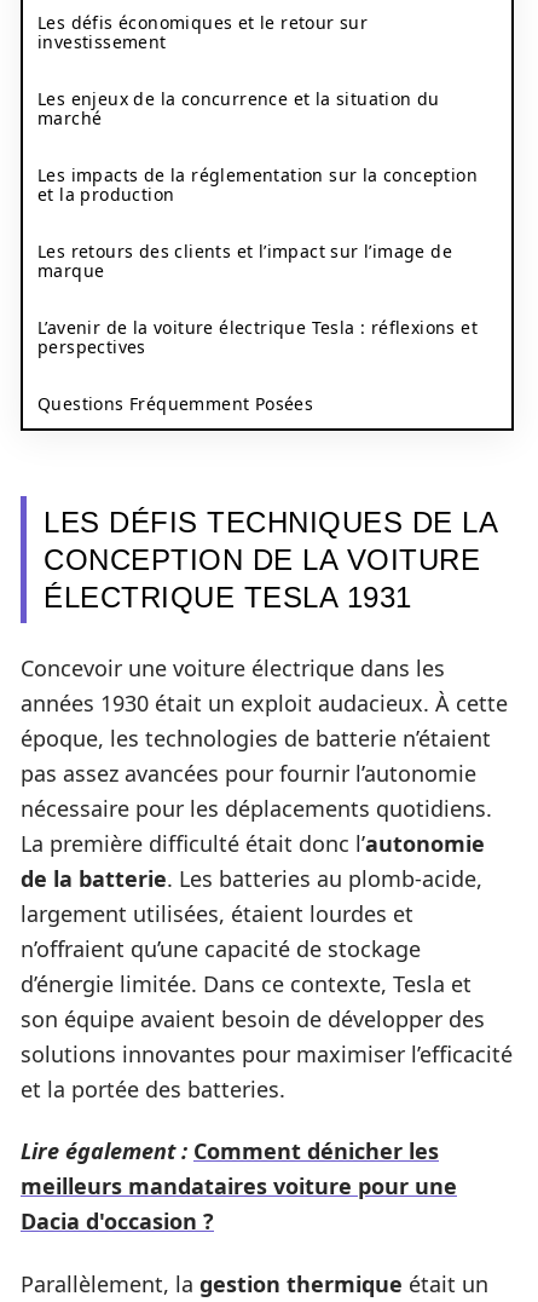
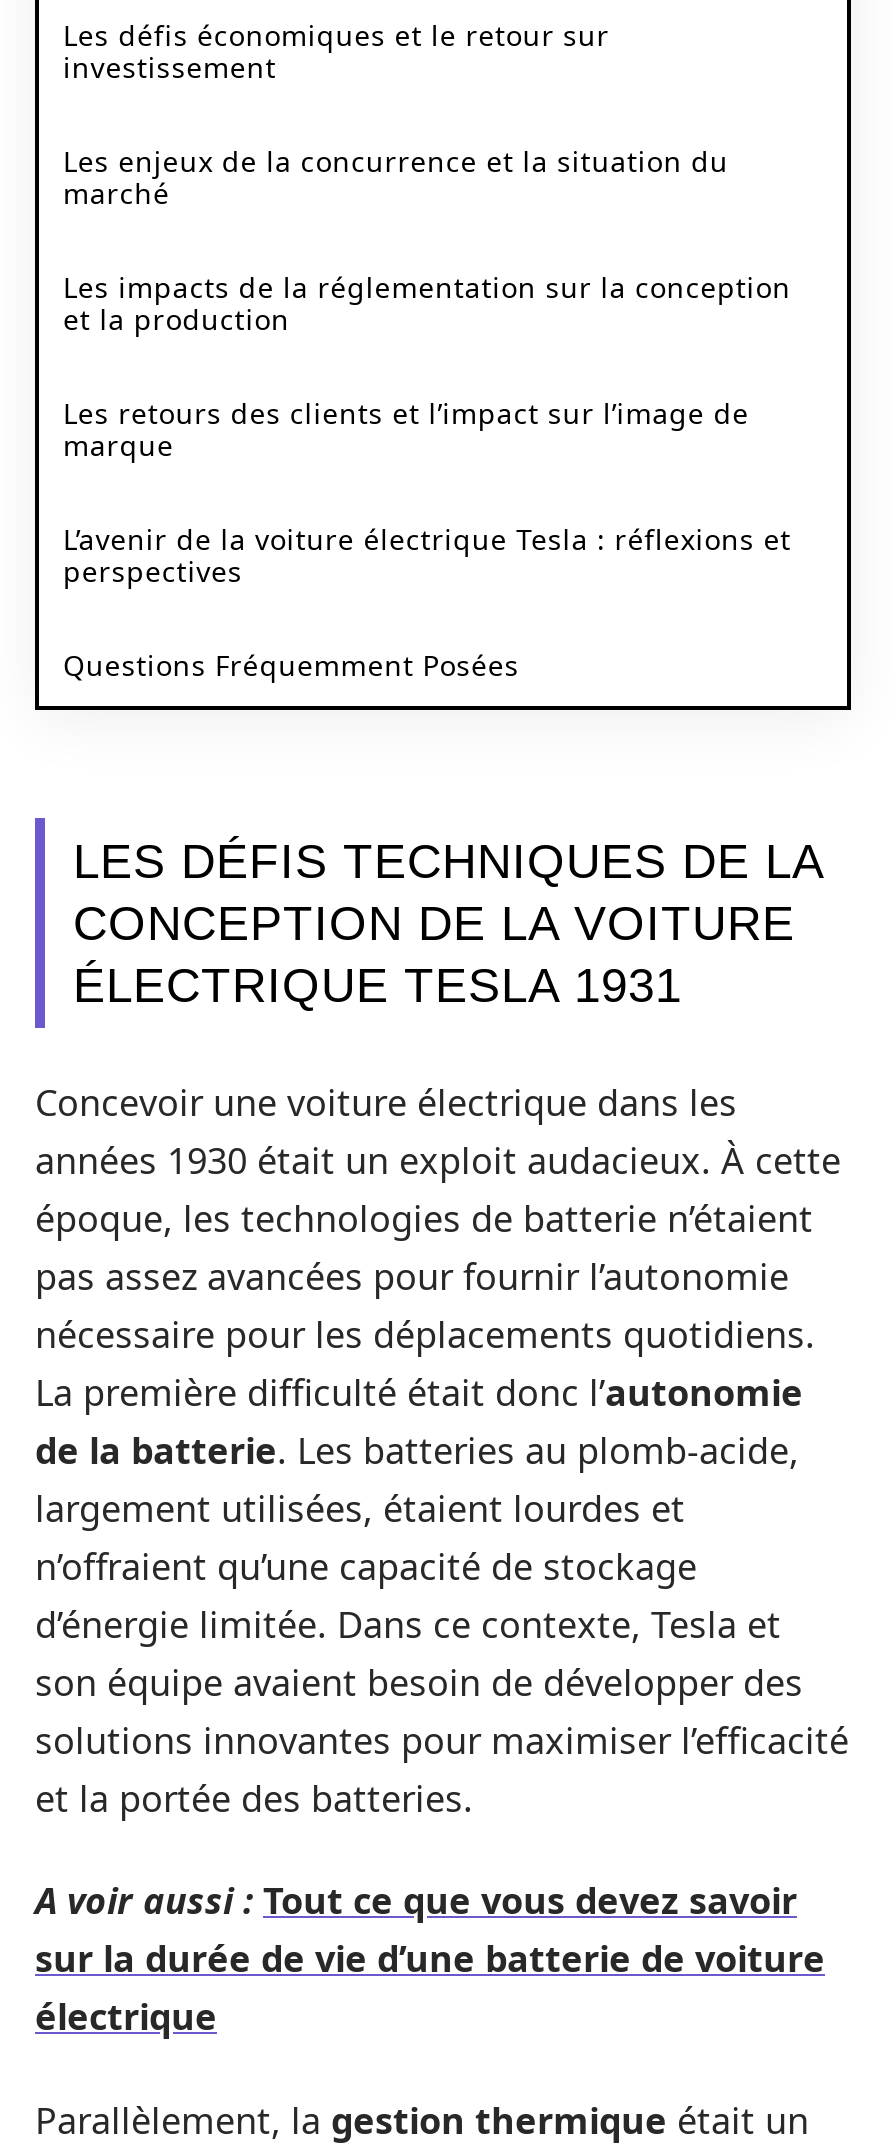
- Lire également : Comment dénicher les
- meilleurs mandataires voiture pour une
- Dacia d'occasion ?
+ A voir aussi : Tout ce que vous devez savoir
+ sur la durée de vie d’une batterie de voiture
+ électrique
